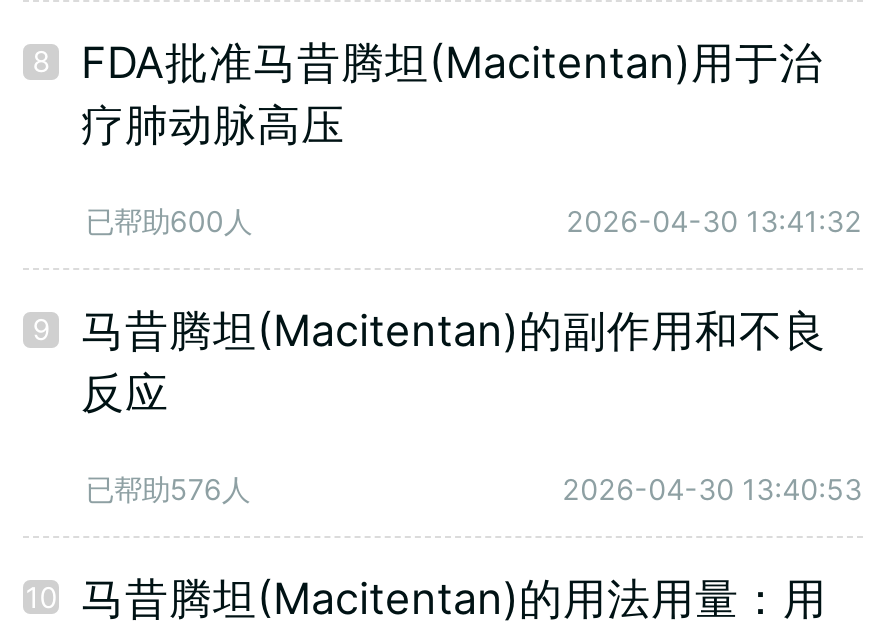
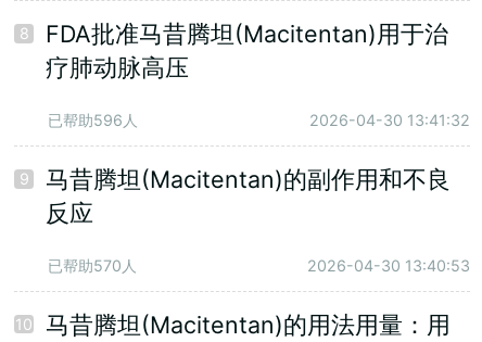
- 已帮助600人
+ 已帮助596人

- 已帮助576人
+ 已帮助570人
